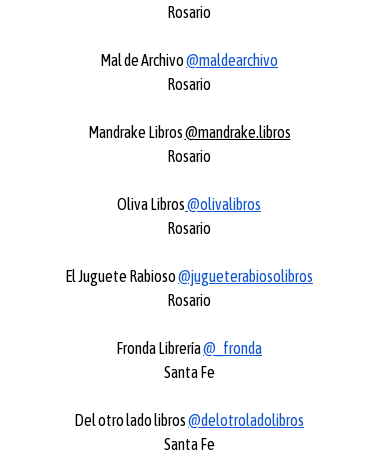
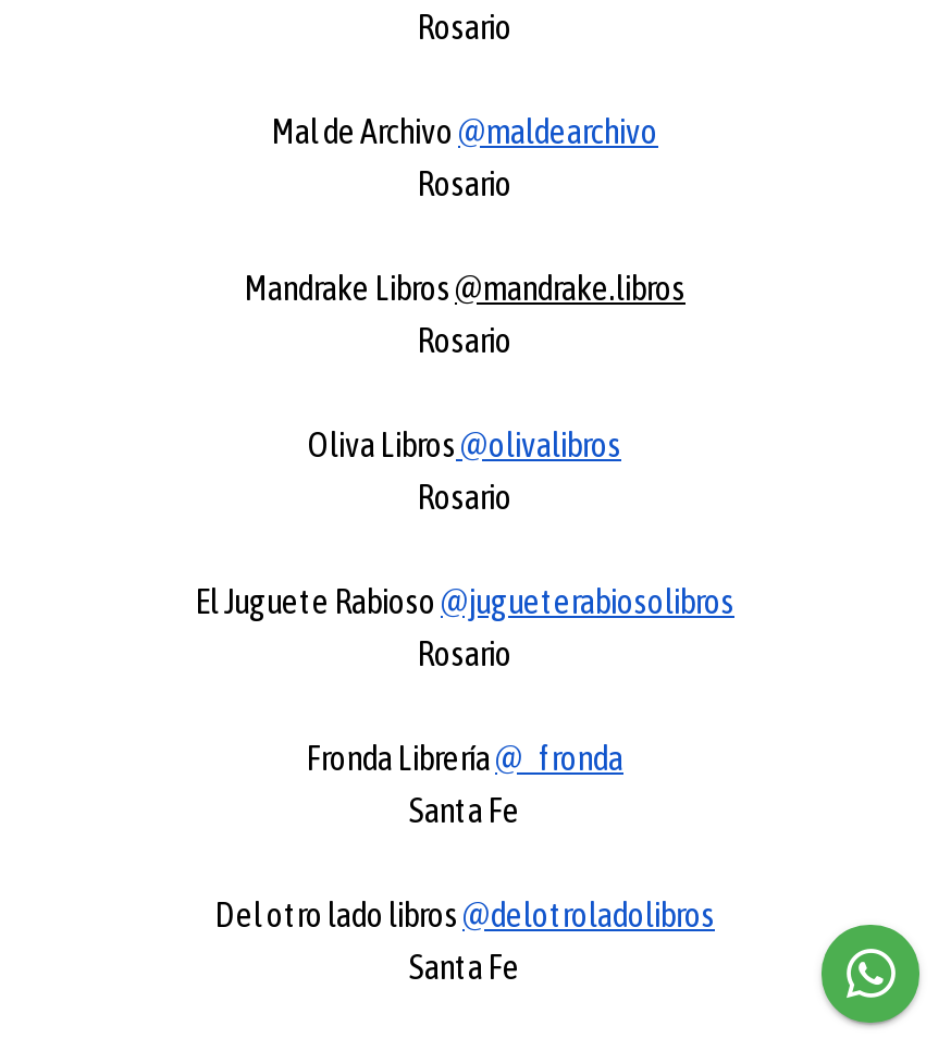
+ [image]
